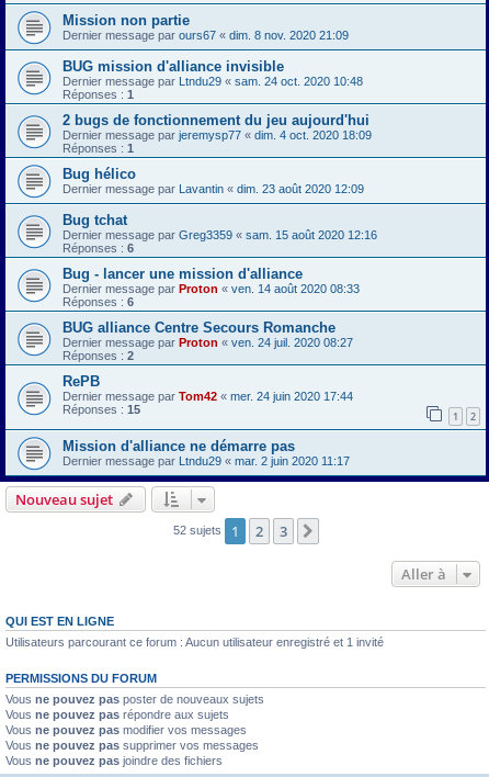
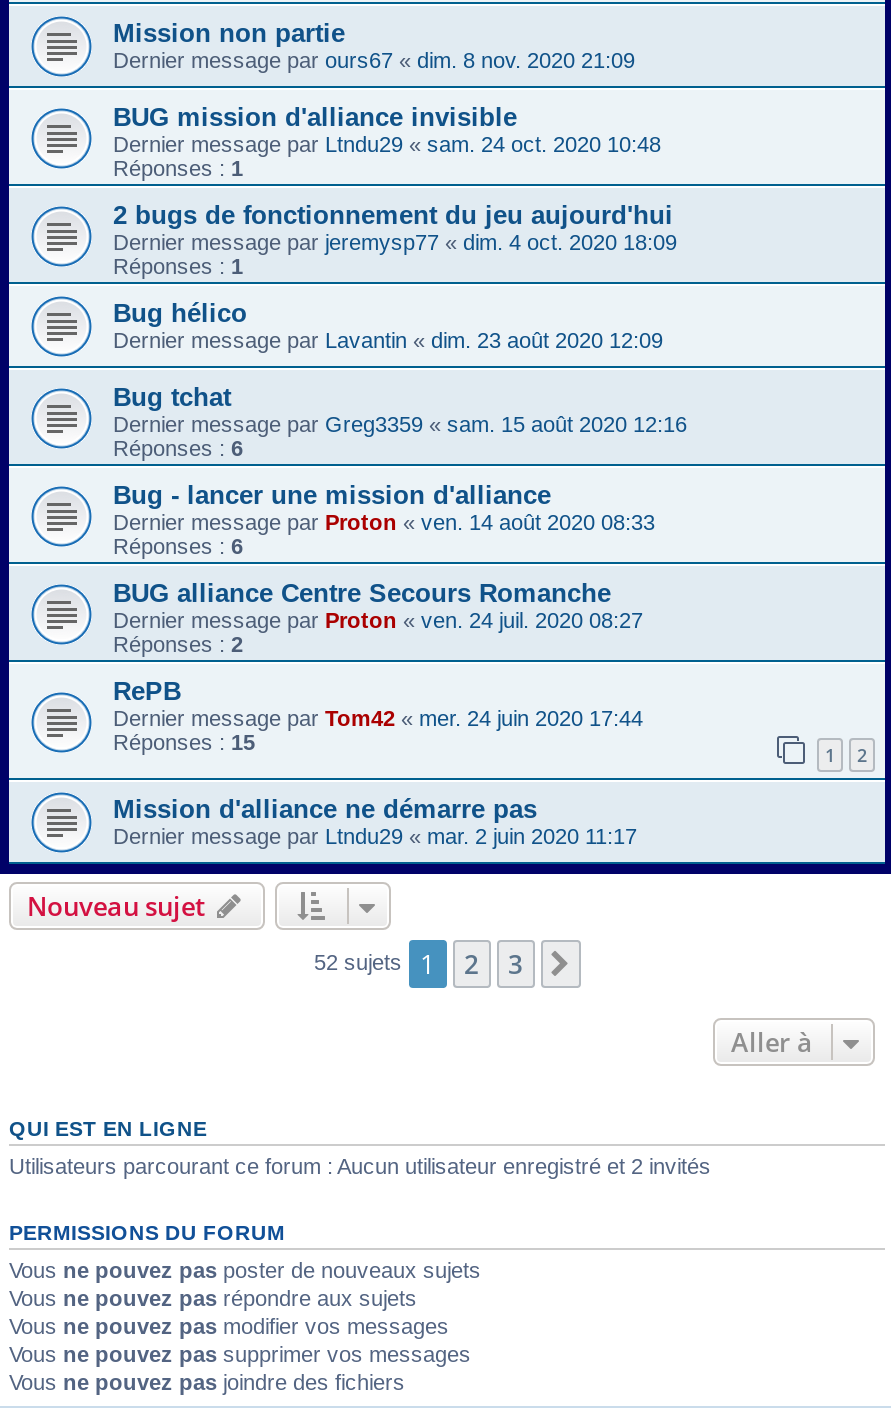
- Utilisateurs parcourant ce forum : Aucun utilisateur enregistré et 1 invité
+ Utilisateurs parcourant ce forum : Aucun utilisateur enregistré et 2 invités
